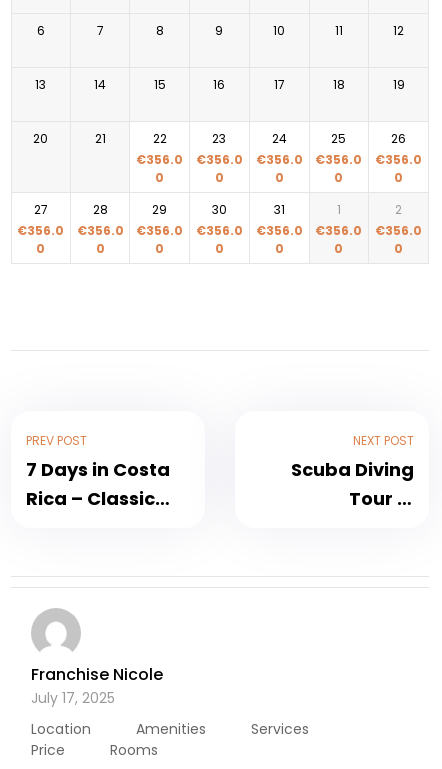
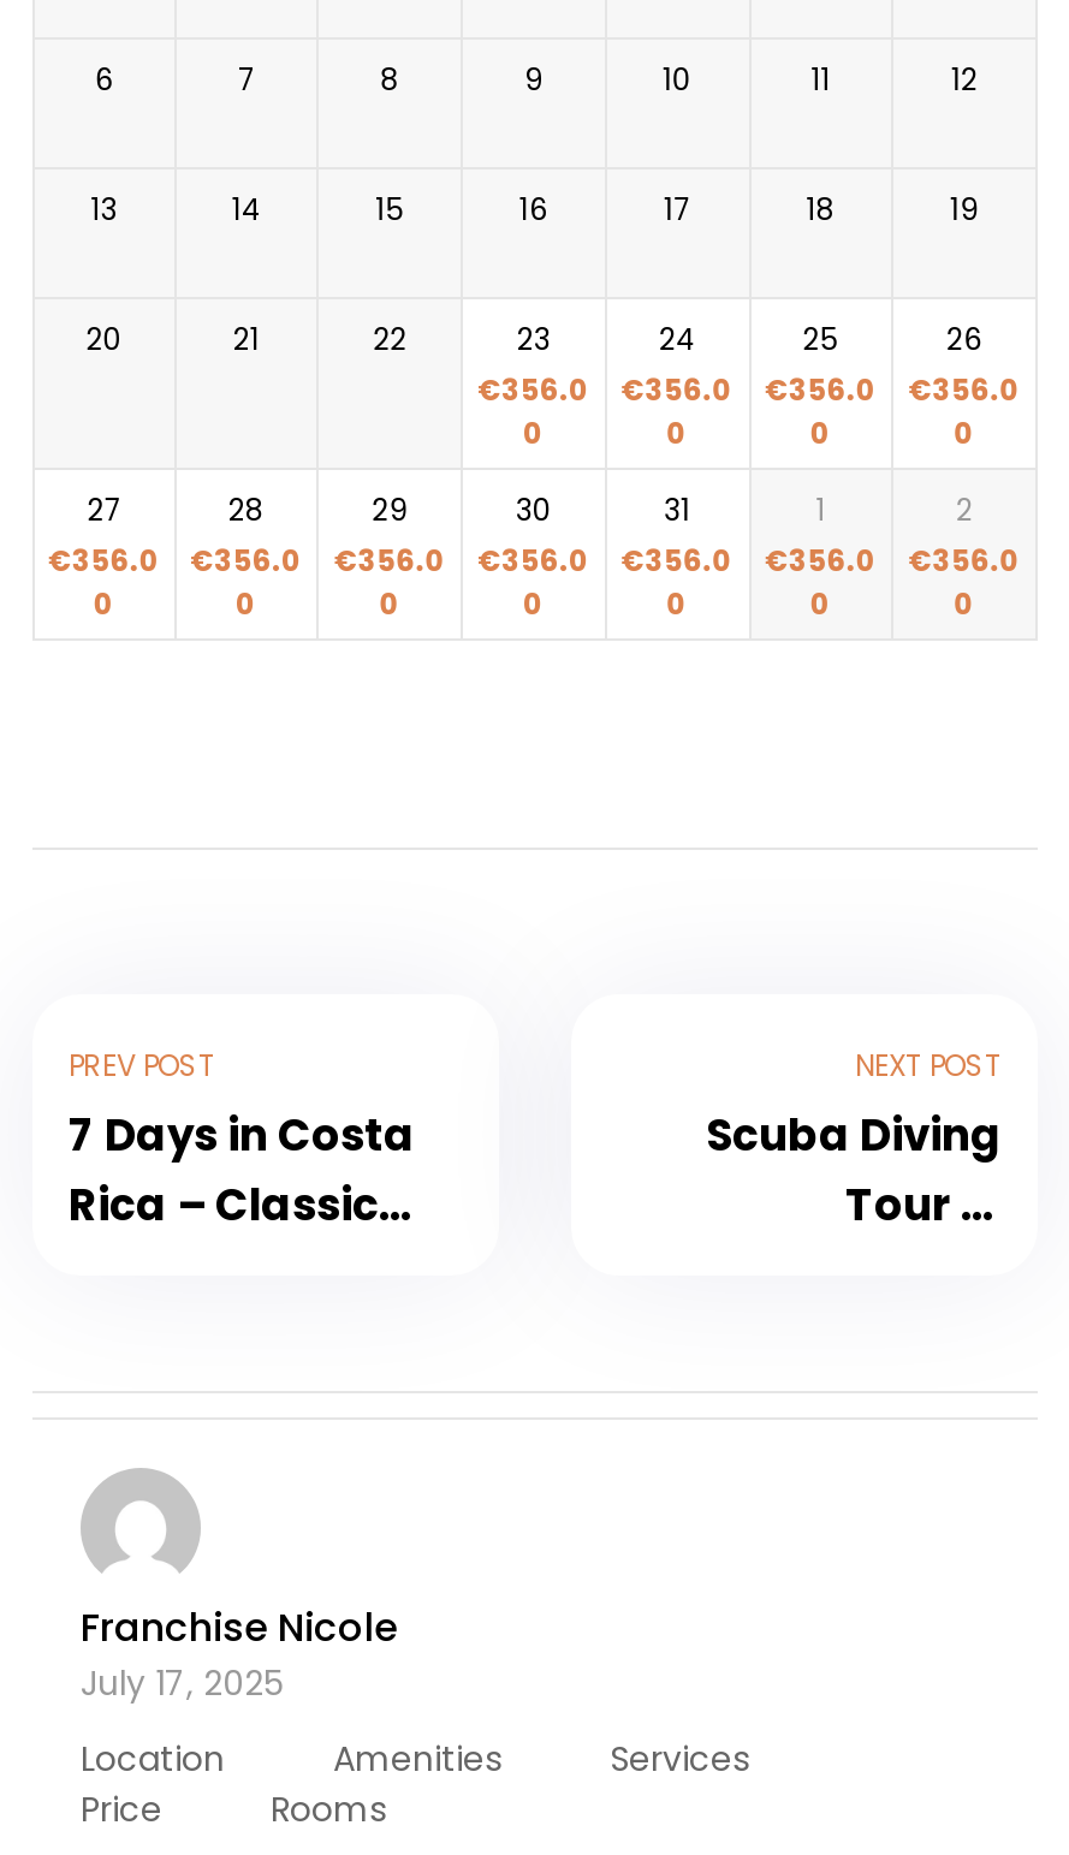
- €356.0
- 0
